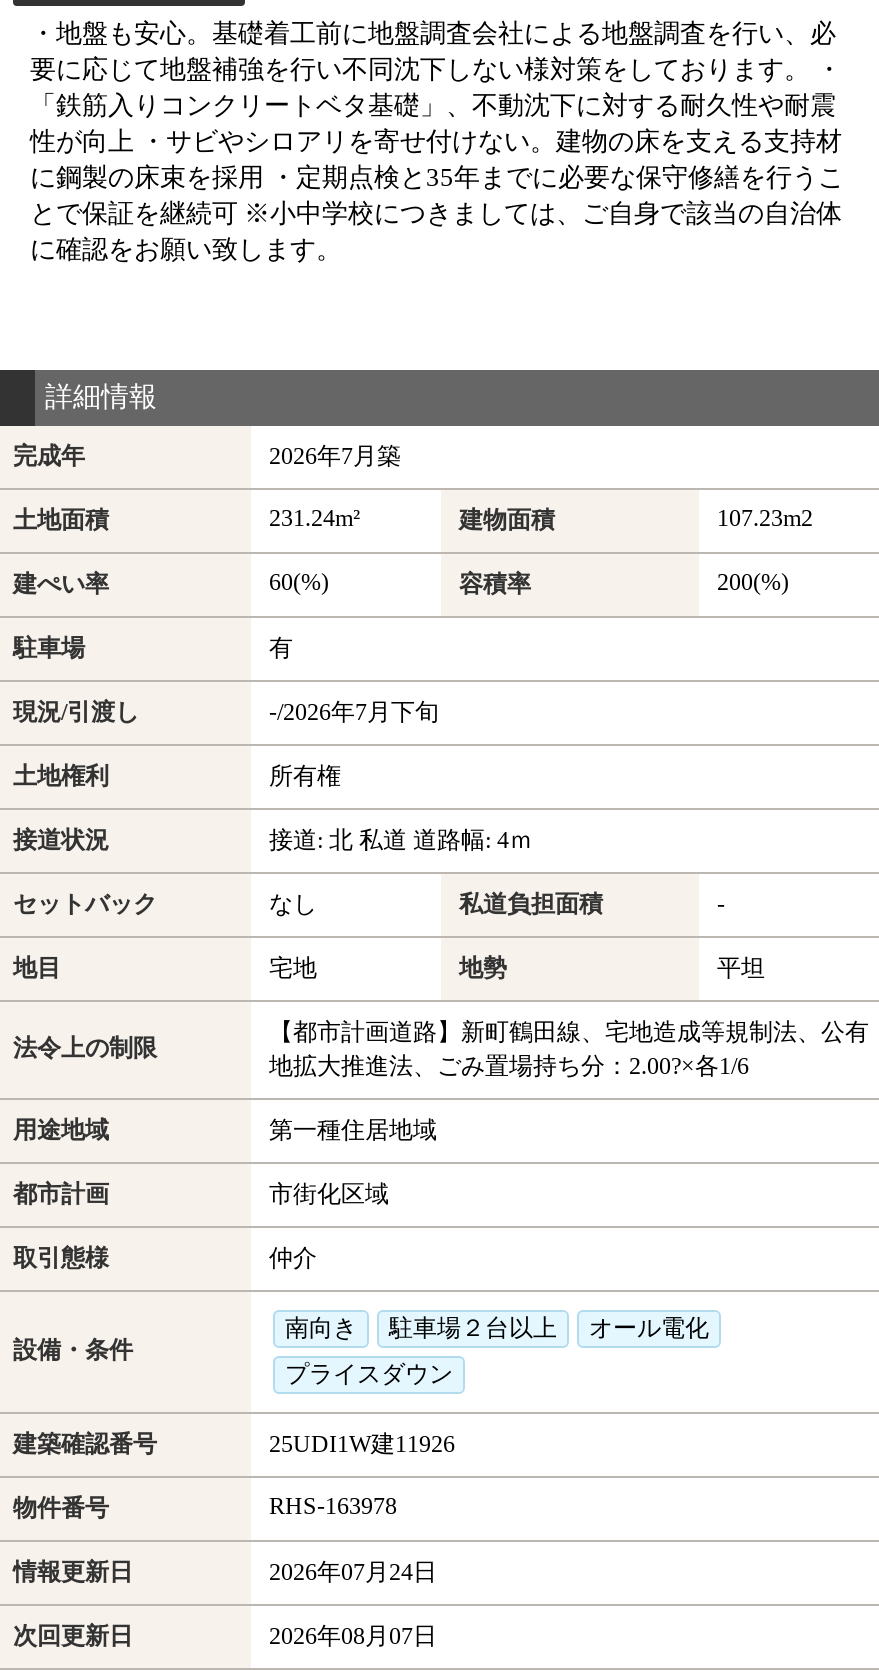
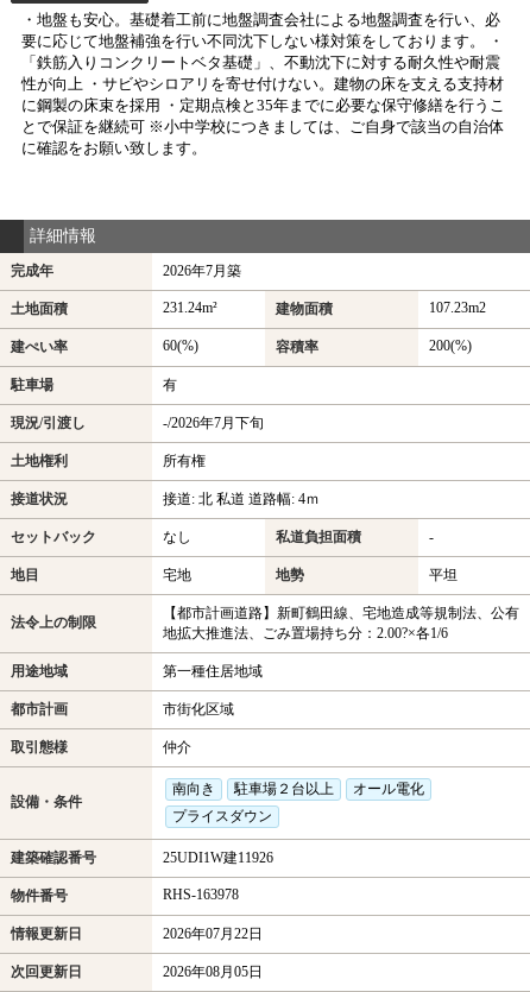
- 2026年07月24日
+ 2026年07月22日

- 2026年08月07日
+ 2026年08月05日
